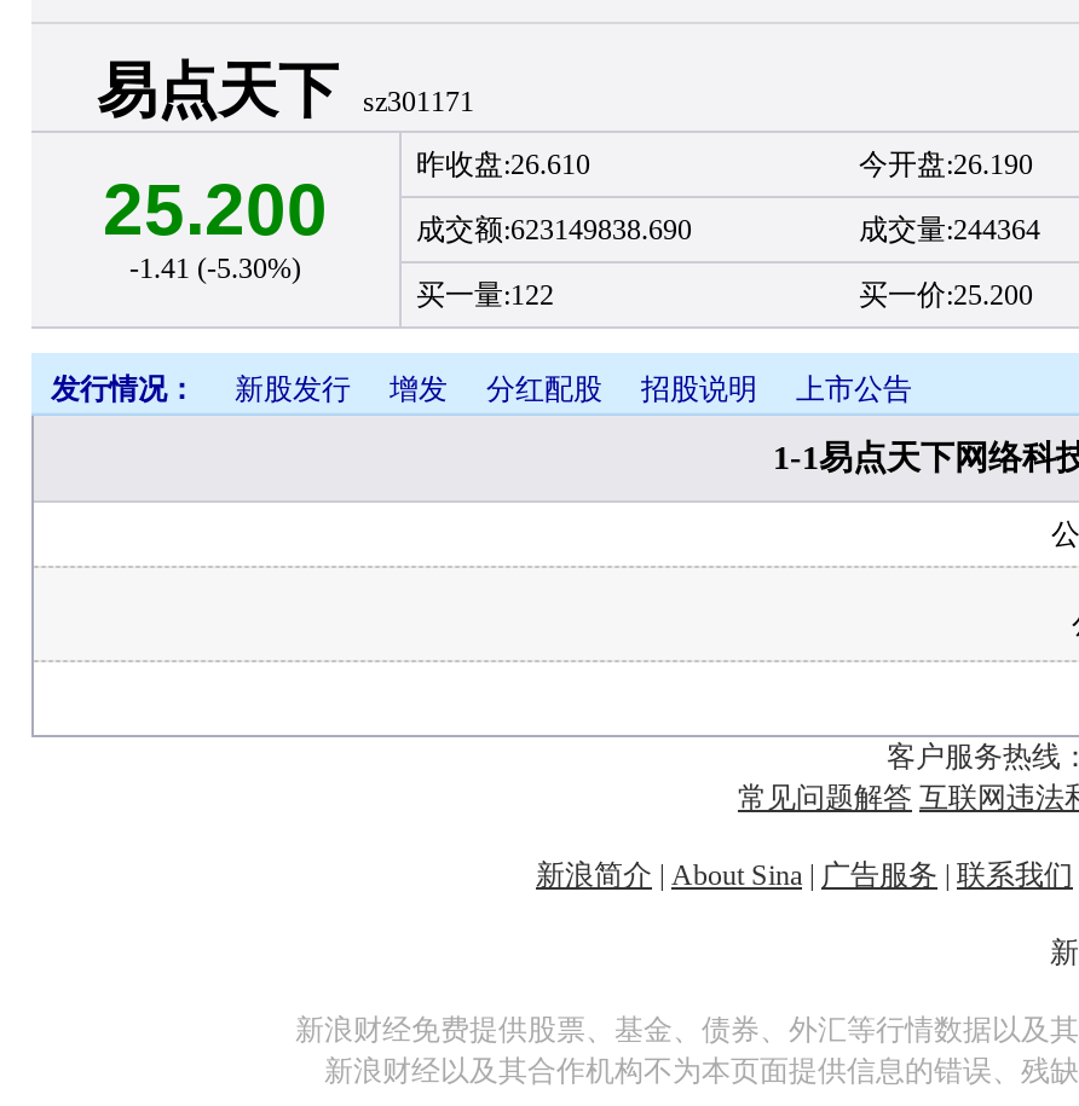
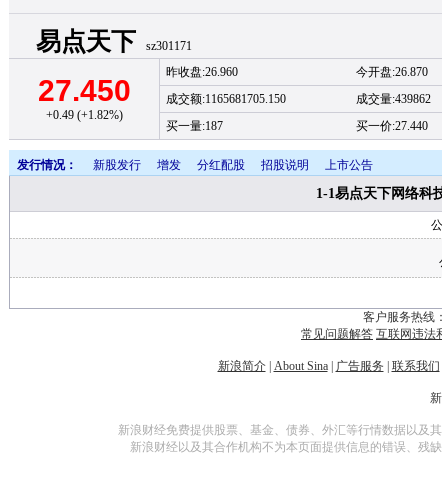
- 昨收盘:26.610
+ 昨收盘:26.960

- 今开盘:26.190
+ 今开盘:26.870

- 25.200
+ 27.450

- 成交额:623149838.690
+ 成交额:1165681705.150

- 成交量:244364
+ 成交量:439862

- -1.41 (-5.30%)
+ +0.49 (+1.82%)

- 买一量:122
+ 买一量:187

- 买一价:25.200
+ 买一价:27.440
